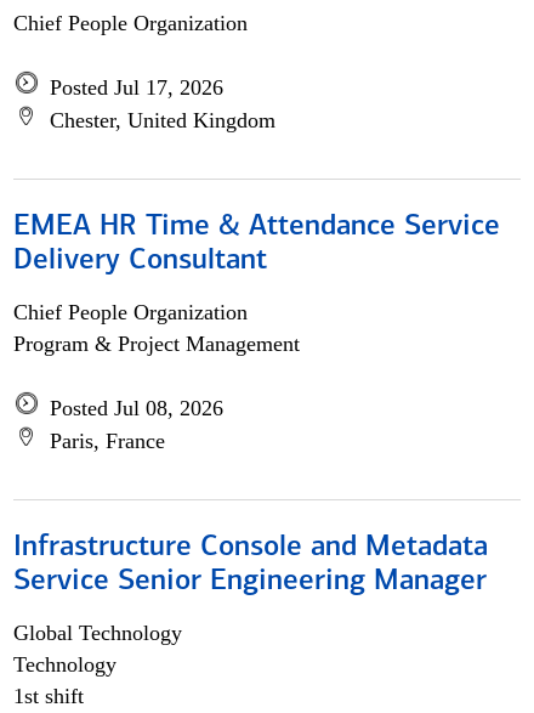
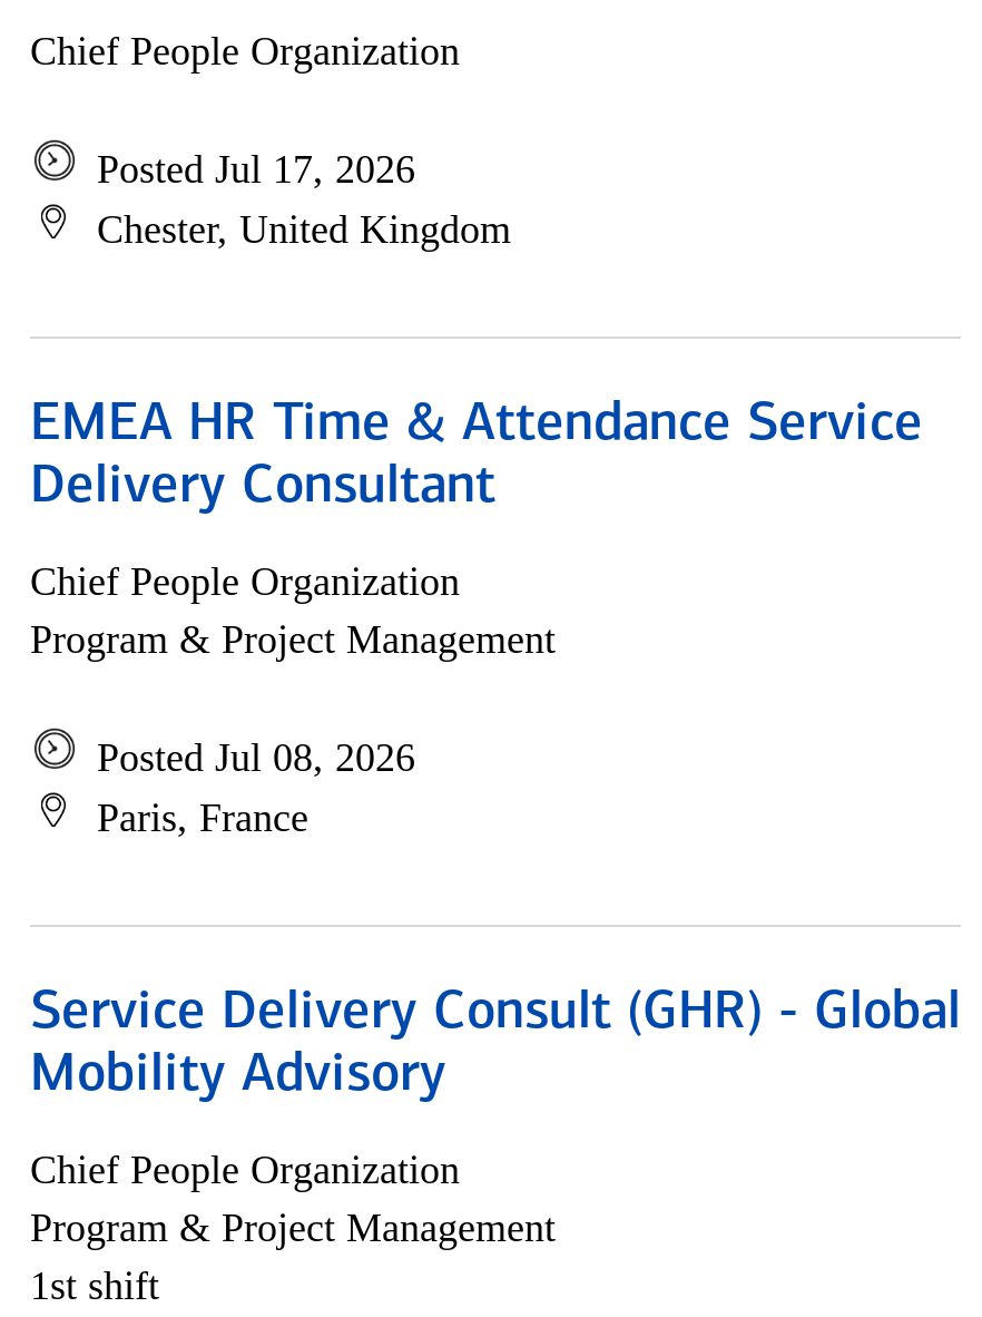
- Infrastructure Console and Metadata
- Service Senior Engineering Manager
+ Service Delivery Consult (GHR) - Global
+ Mobility Advisory

- Global Technology
- Technology
+ Chief People Organization
+ Program & Project Management
